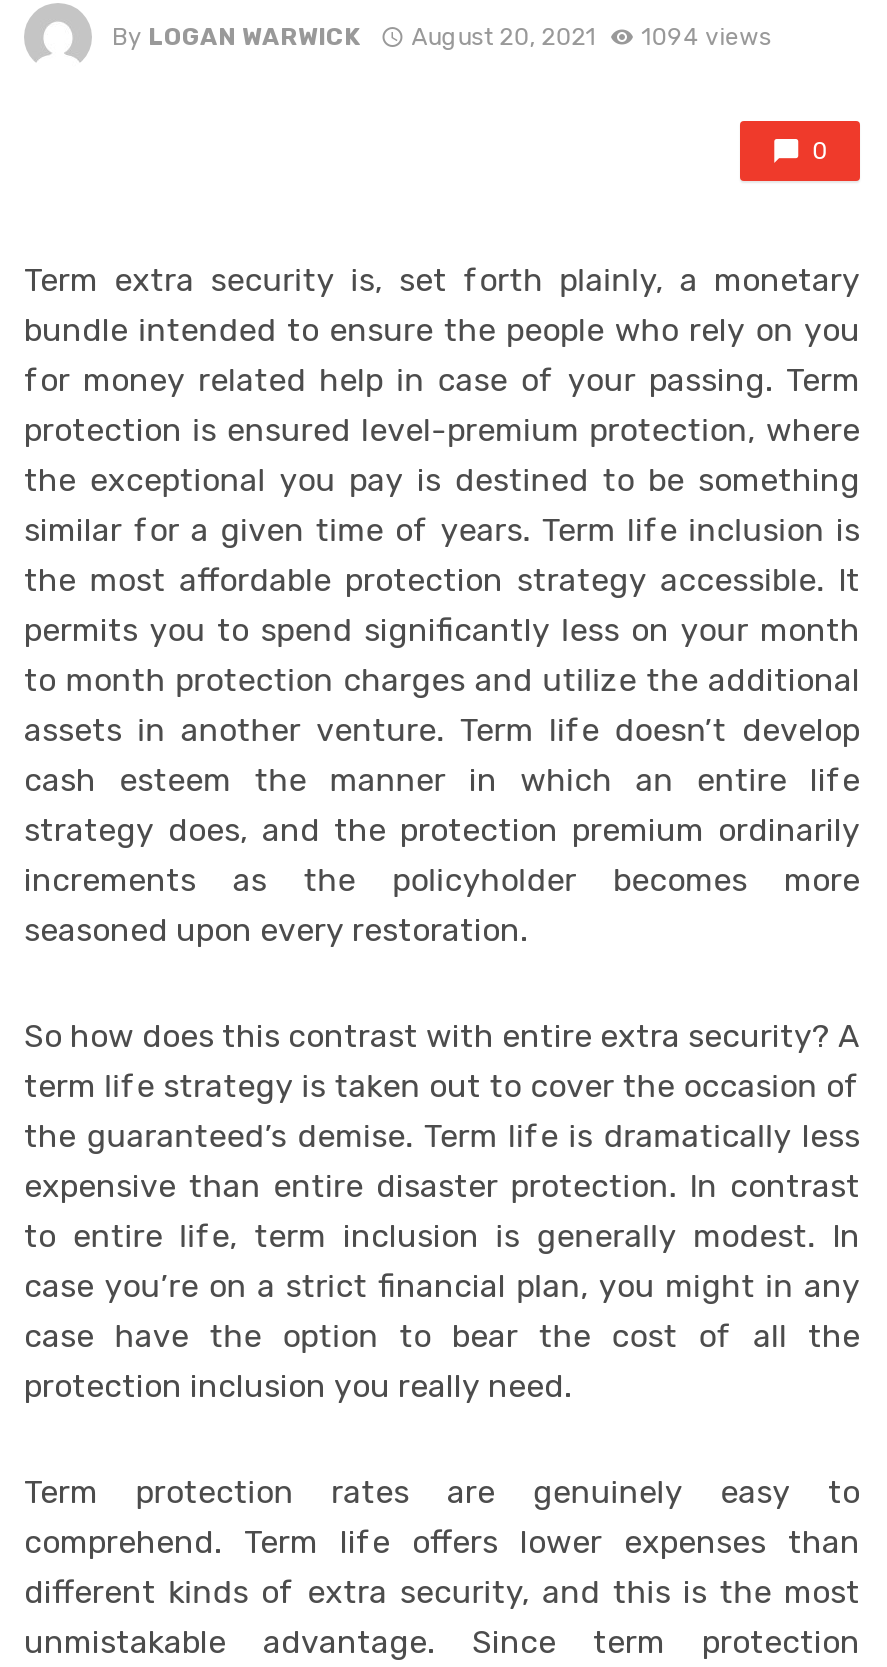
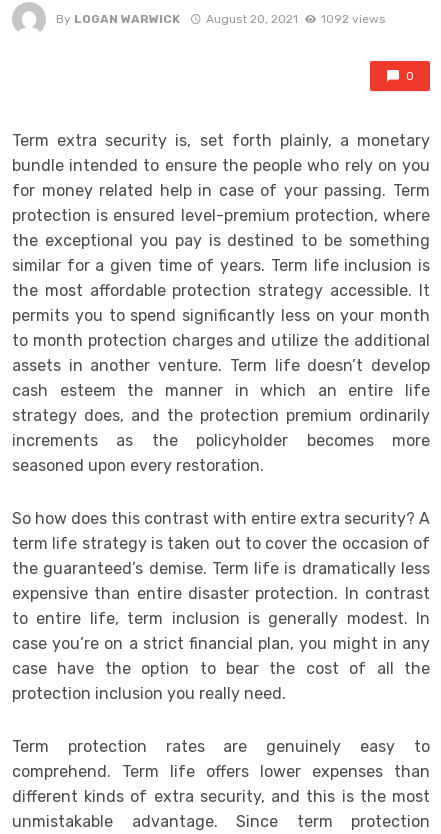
- By LOGAN WARWICK August 20, 2021 1094 views
+ By LOGAN WARWICK August 20, 2021 1092 views
